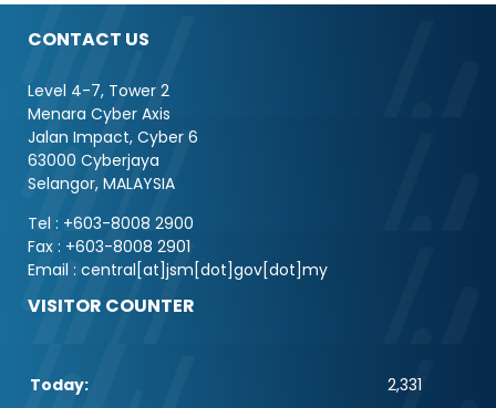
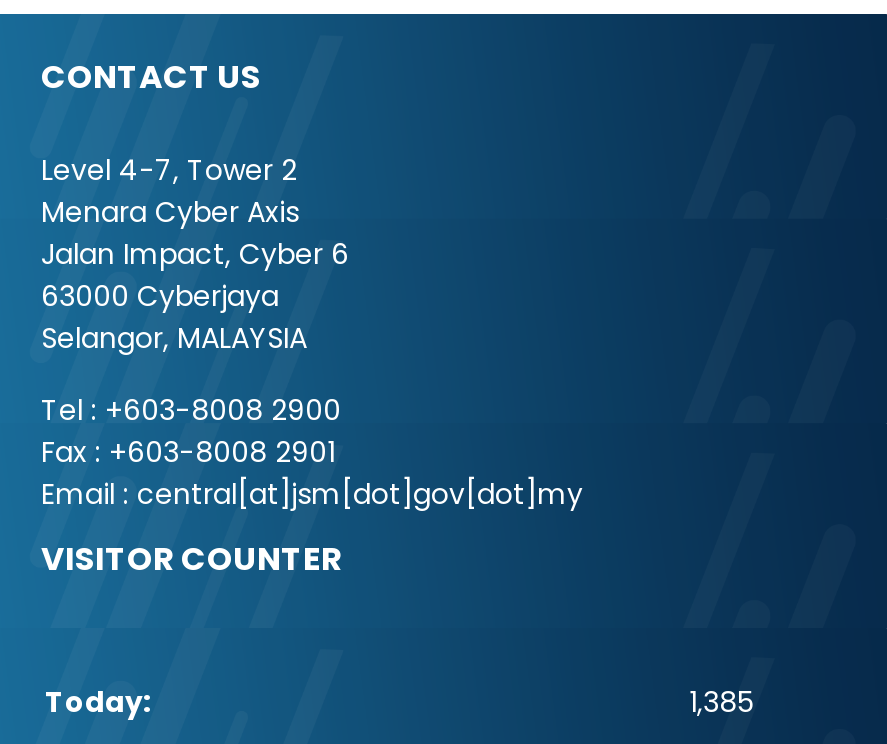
- 2,331
+ 1,385
